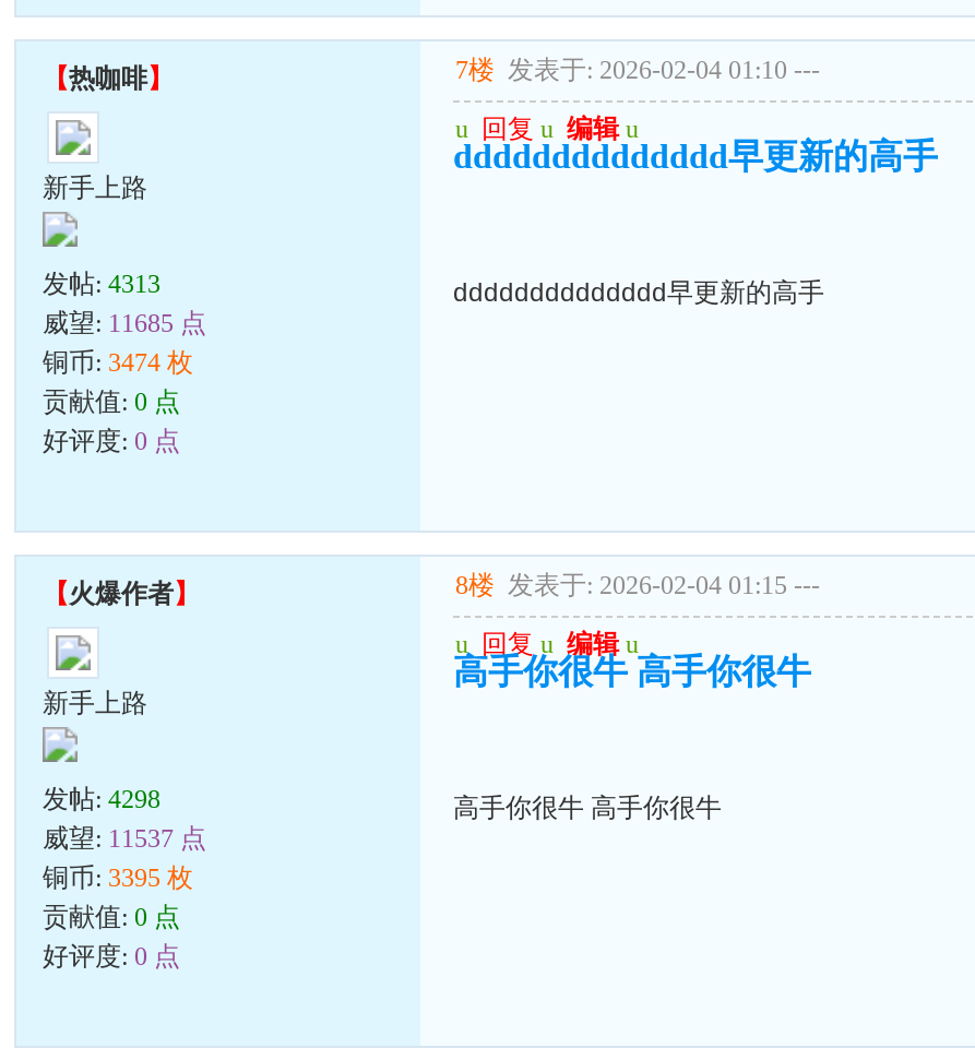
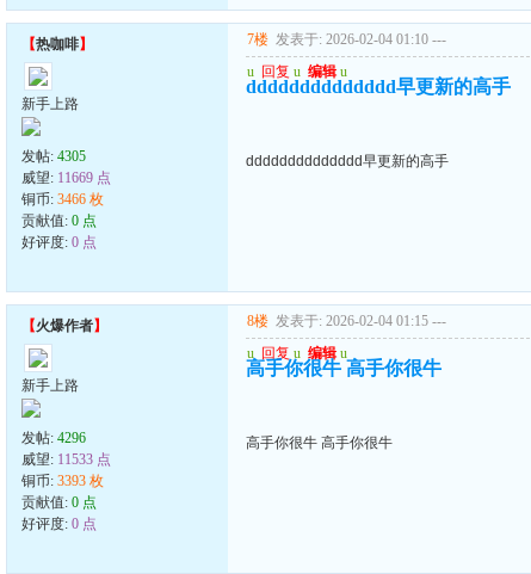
- 发帖: 4313
+ 发帖: 4305

- 威望: 11685 点
+ 威望: 11669 点

- 铜币: 3474 枚
+ 铜币: 3466 枚

- 发帖: 4298
+ 发帖: 4296

- 威望: 11537 点
+ 威望: 11533 点

- 铜币: 3395 枚
+ 铜币: 3393 枚
